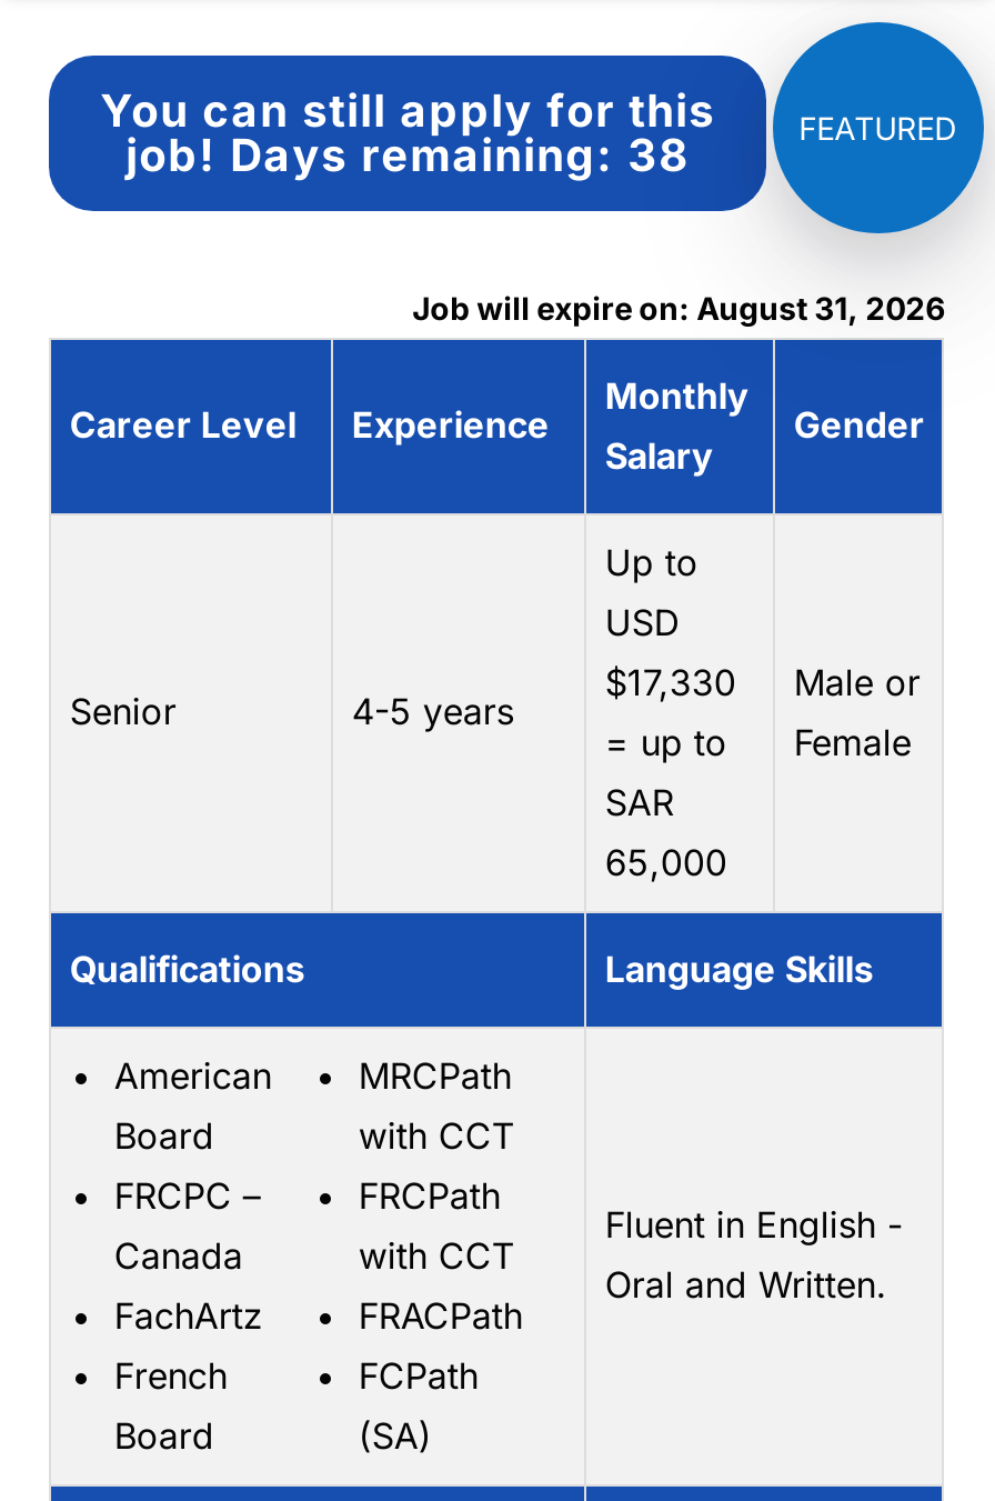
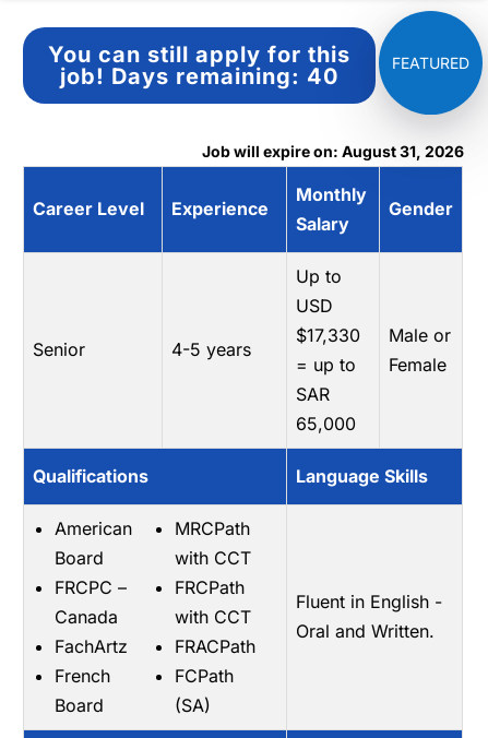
- job! Days remaining: 38
+ job! Days remaining: 40
